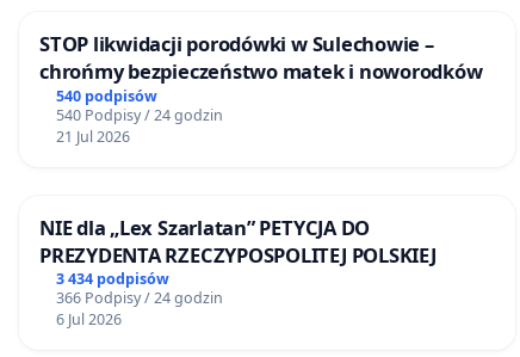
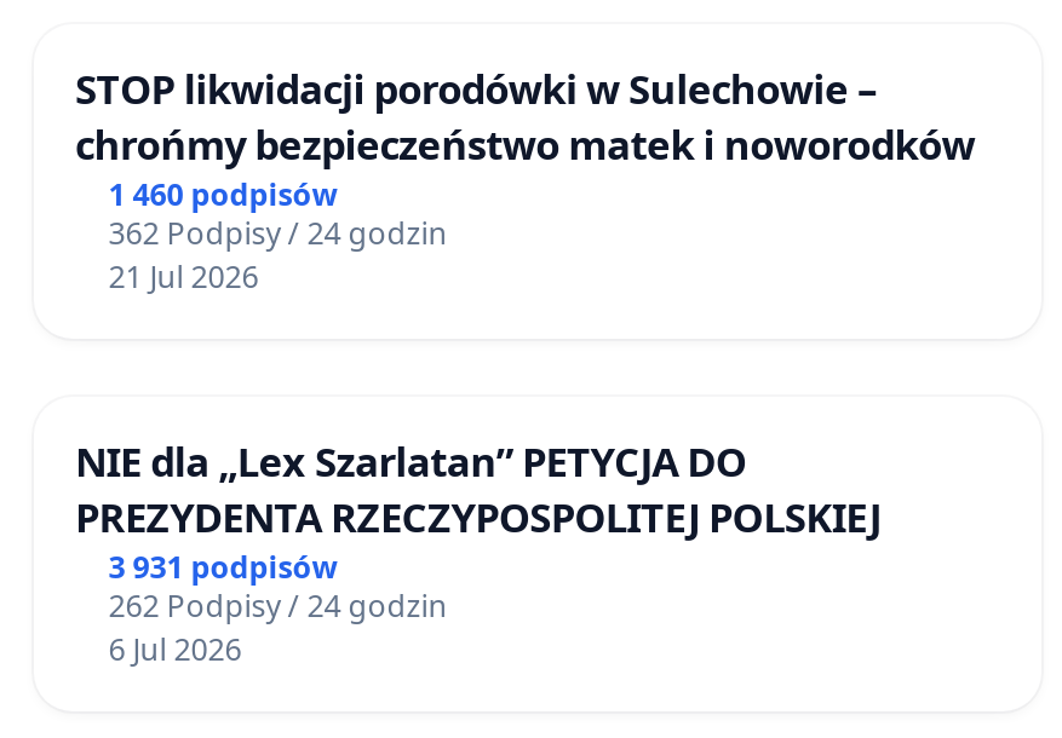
- 540 podpisów
+ 1 460 podpisów

- 540 Podpisy / 24 godzin
+ 362 Podpisy / 24 godzin

- 3 434 podpisów
+ 3 931 podpisów

- 366 Podpisy / 24 godzin
+ 262 Podpisy / 24 godzin
